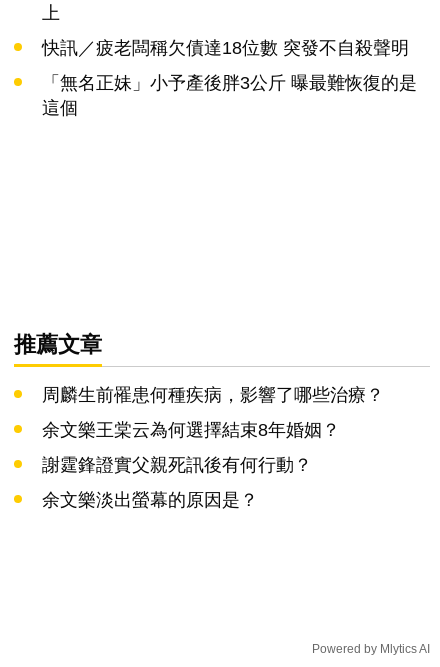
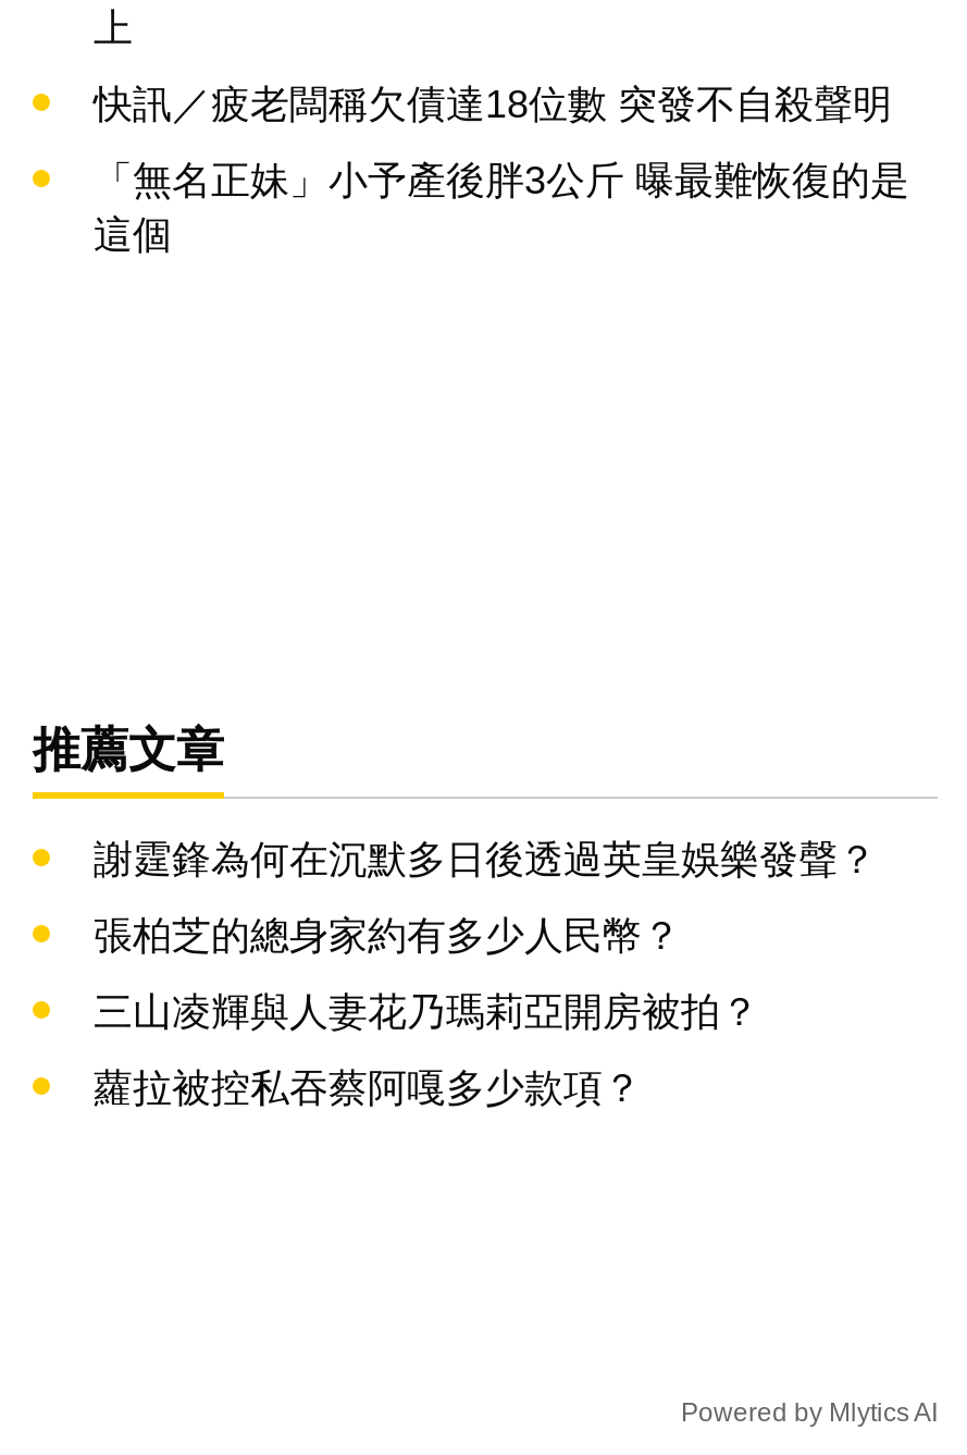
- 周麟生前罹患何種疾病，影響了哪些治療？
+ 謝霆鋒為何在沉默多日後透過英皇娛樂發聲？

- 余文樂王棠云為何選擇結束8年婚姻？
+ 張柏芝的總身家約有多少人民幣？

- 謝霆鋒證實父親死訊後有何行動？
+ 三山凌輝與人妻花乃瑪莉亞開房被拍？

- 余文樂淡出螢幕的原因是？
+ 蘿拉被控私吞蔡阿嘎多少款項？
